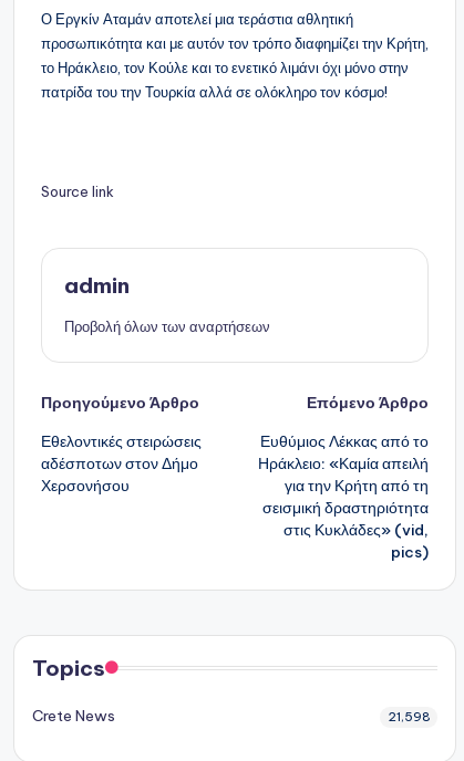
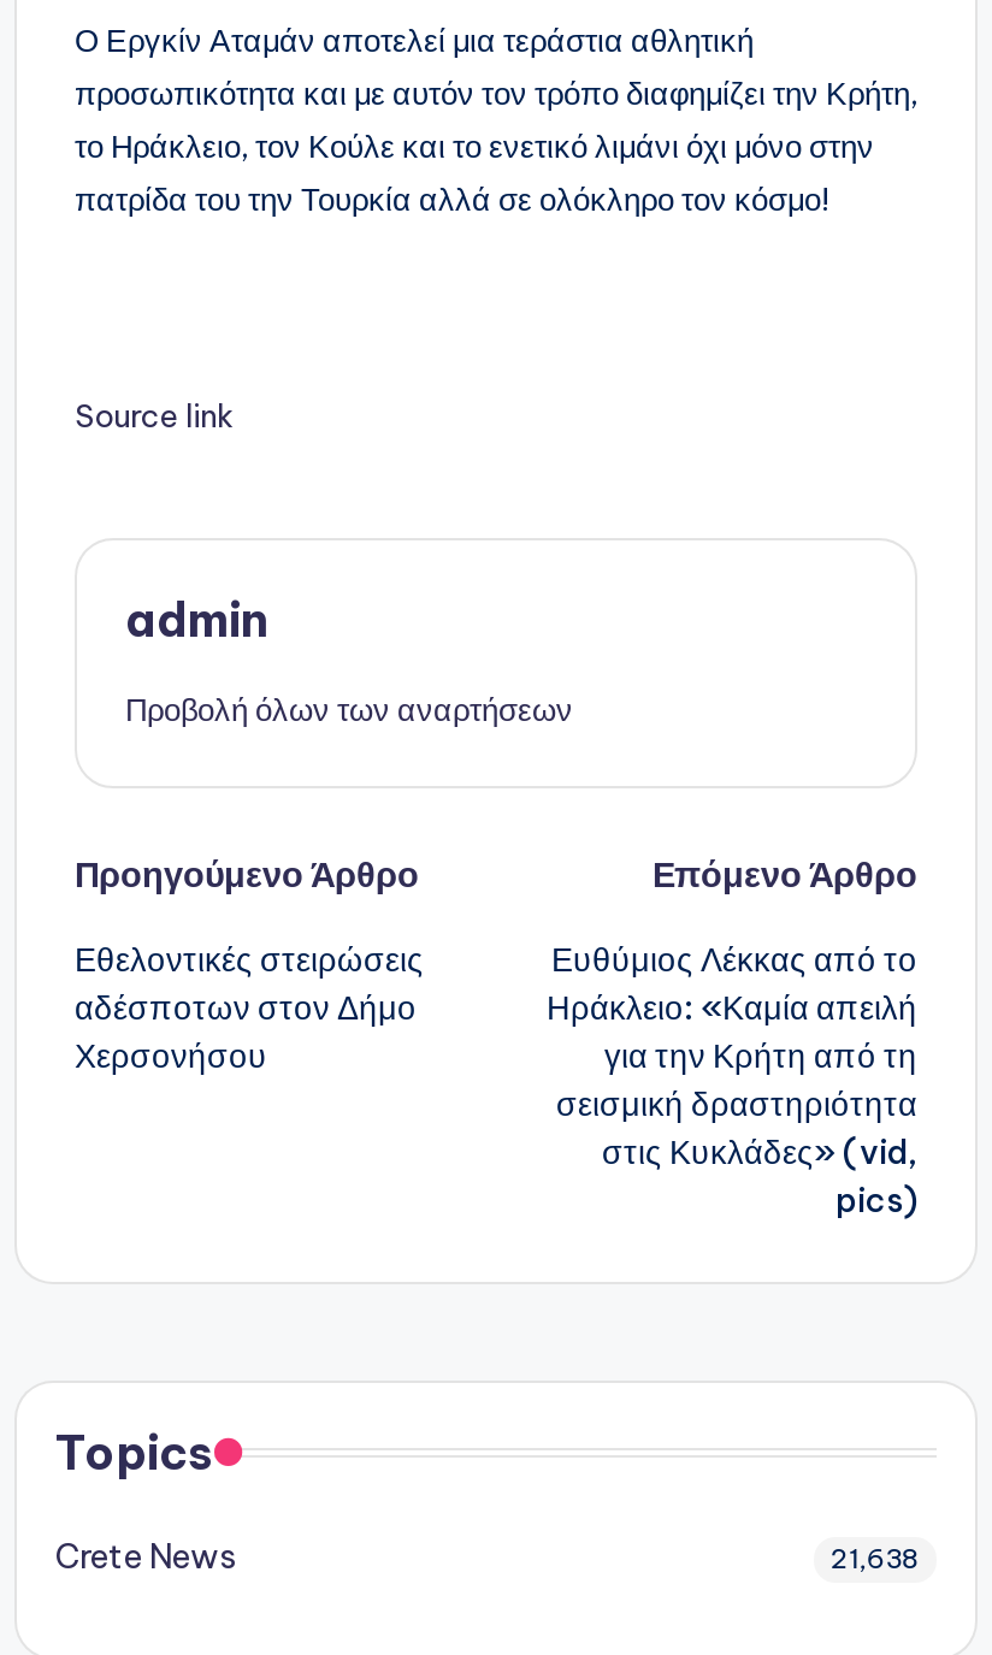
- 21,598
+ 21,638
